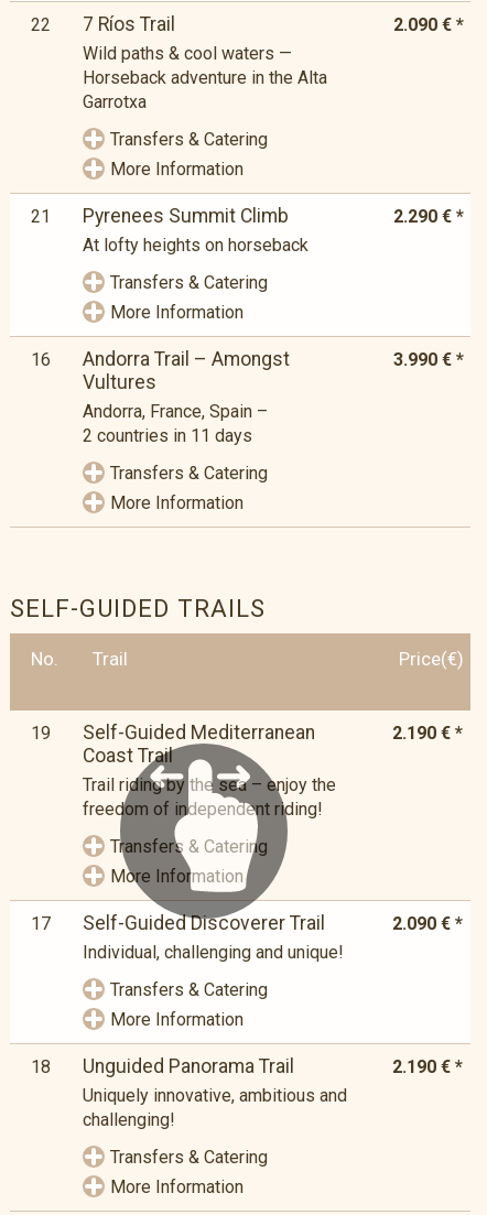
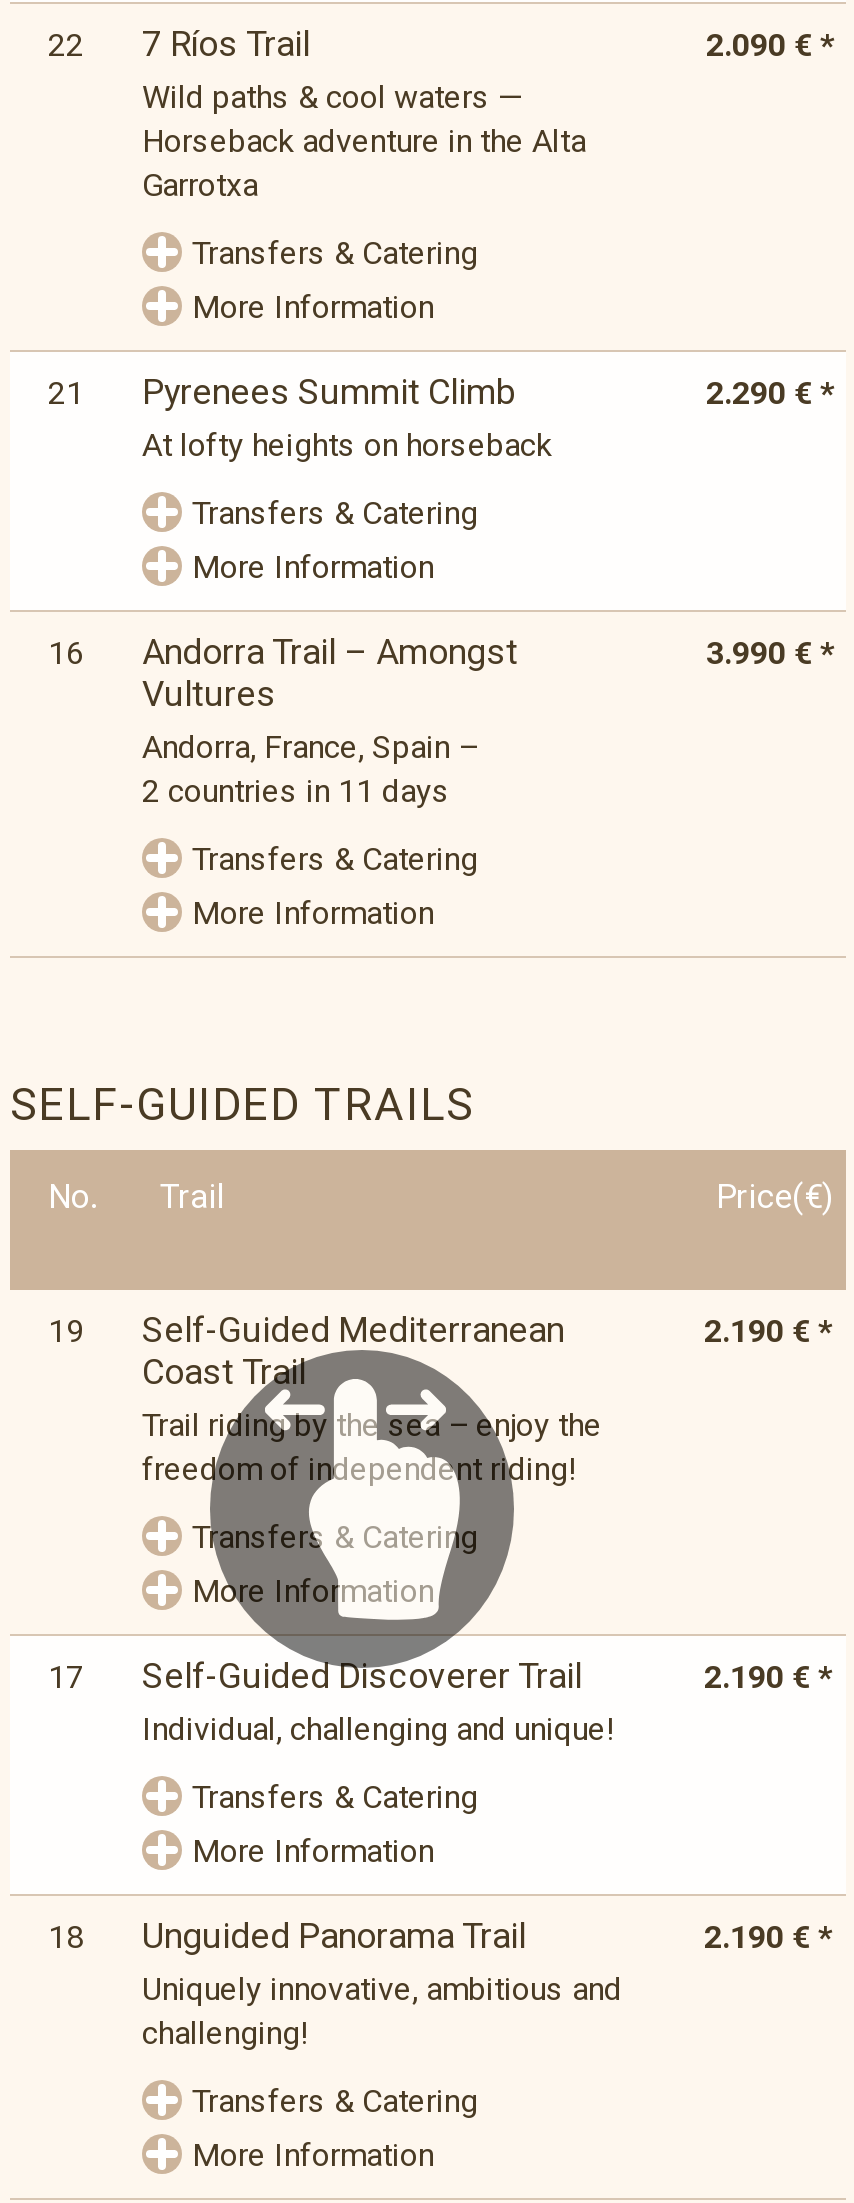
- 2.090 € *
+ 2.190 € *
